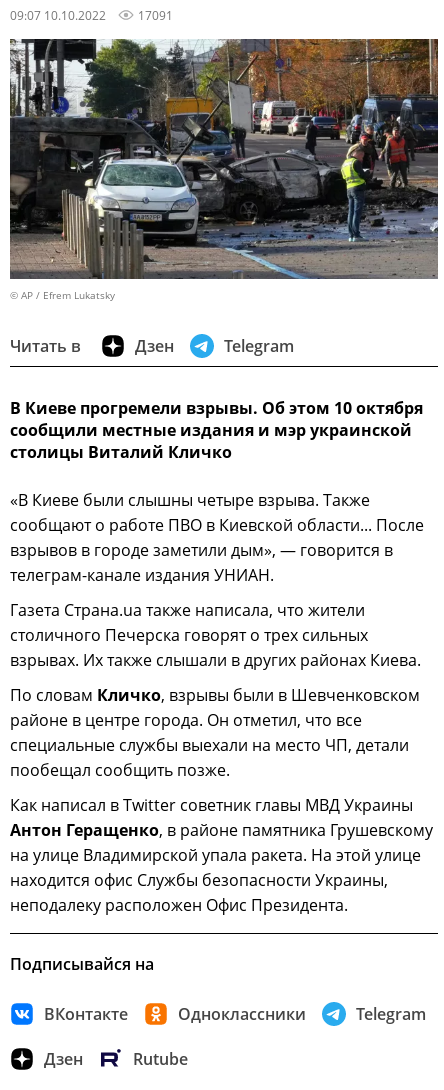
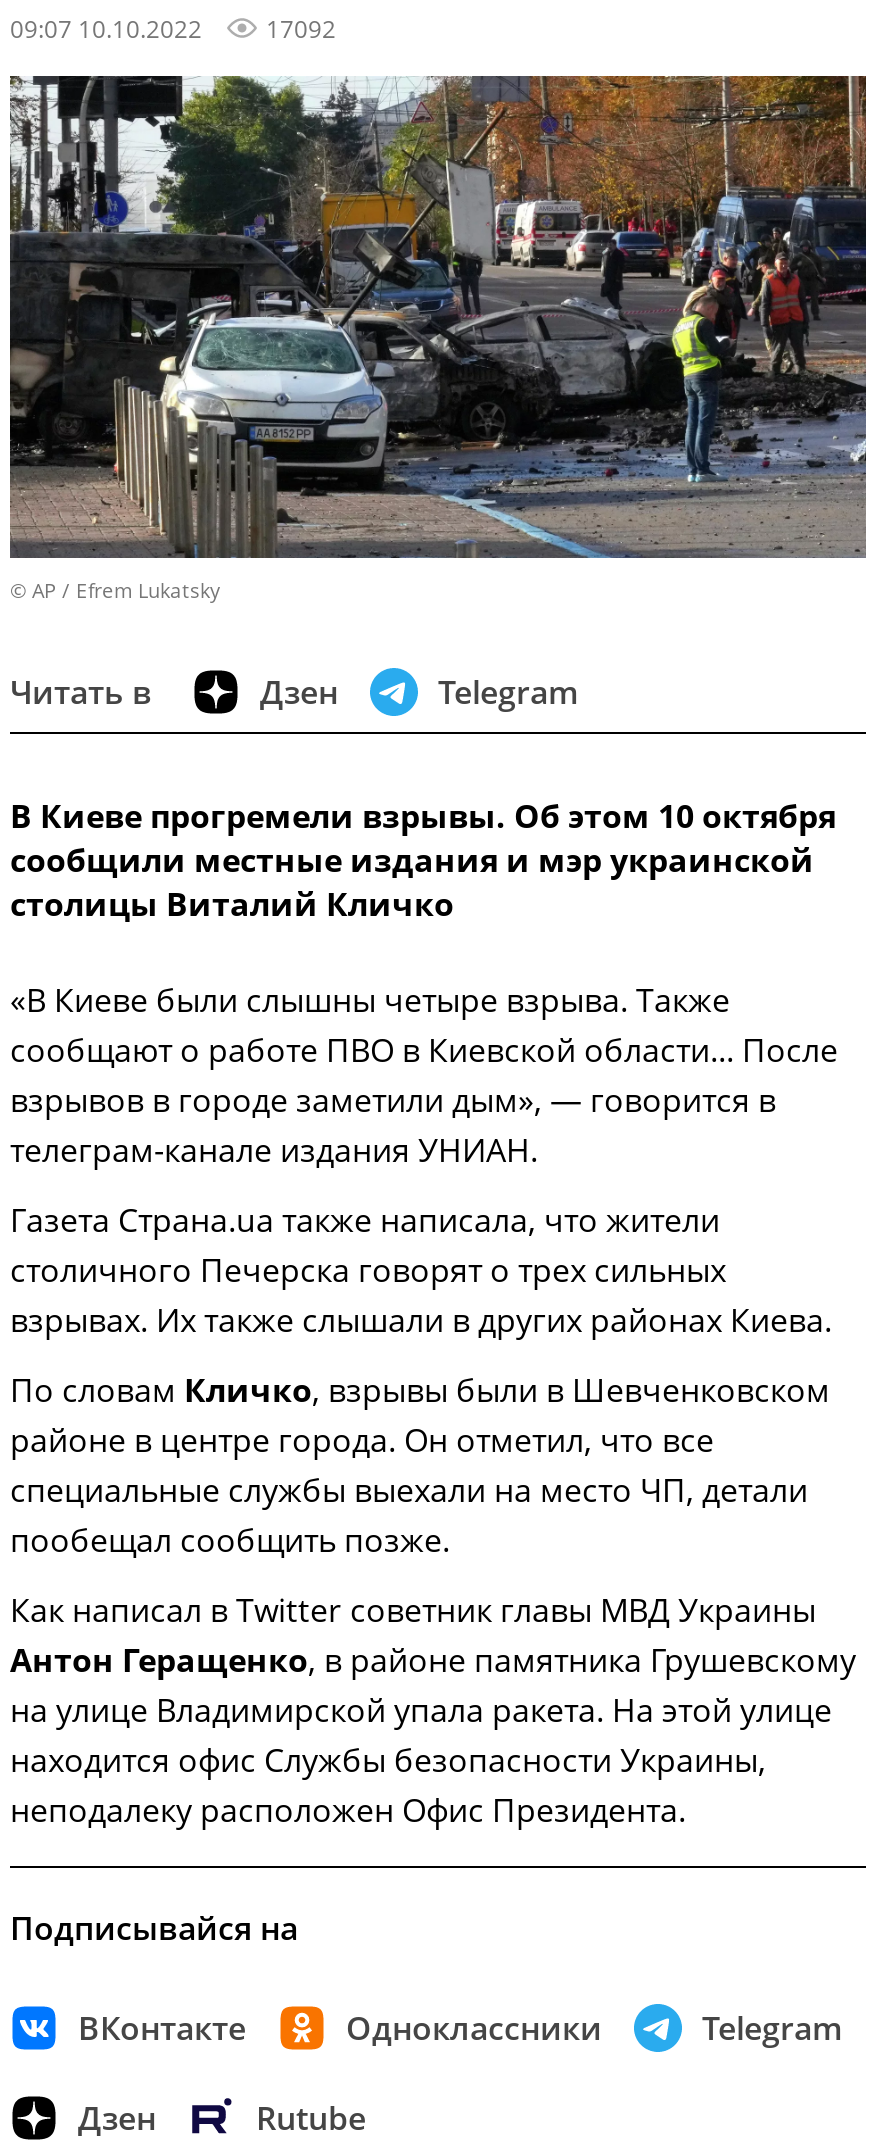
- 09:07 10.10.2022 17091
+ 09:07 10.10.2022 17092
